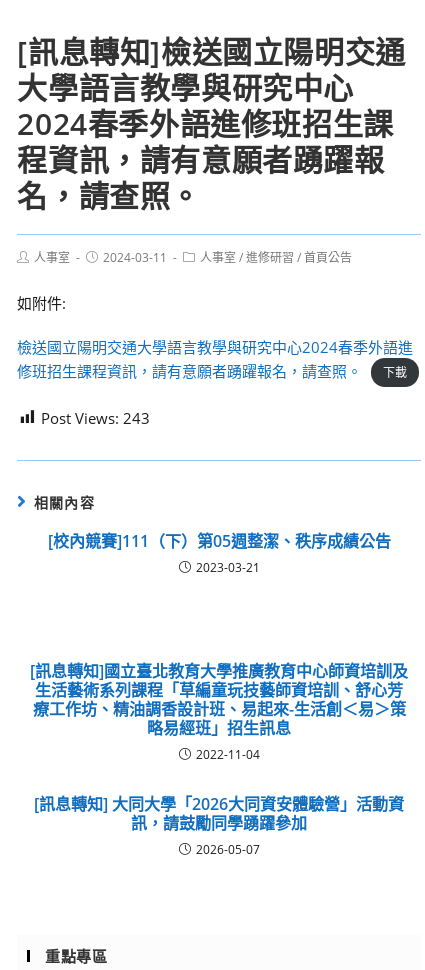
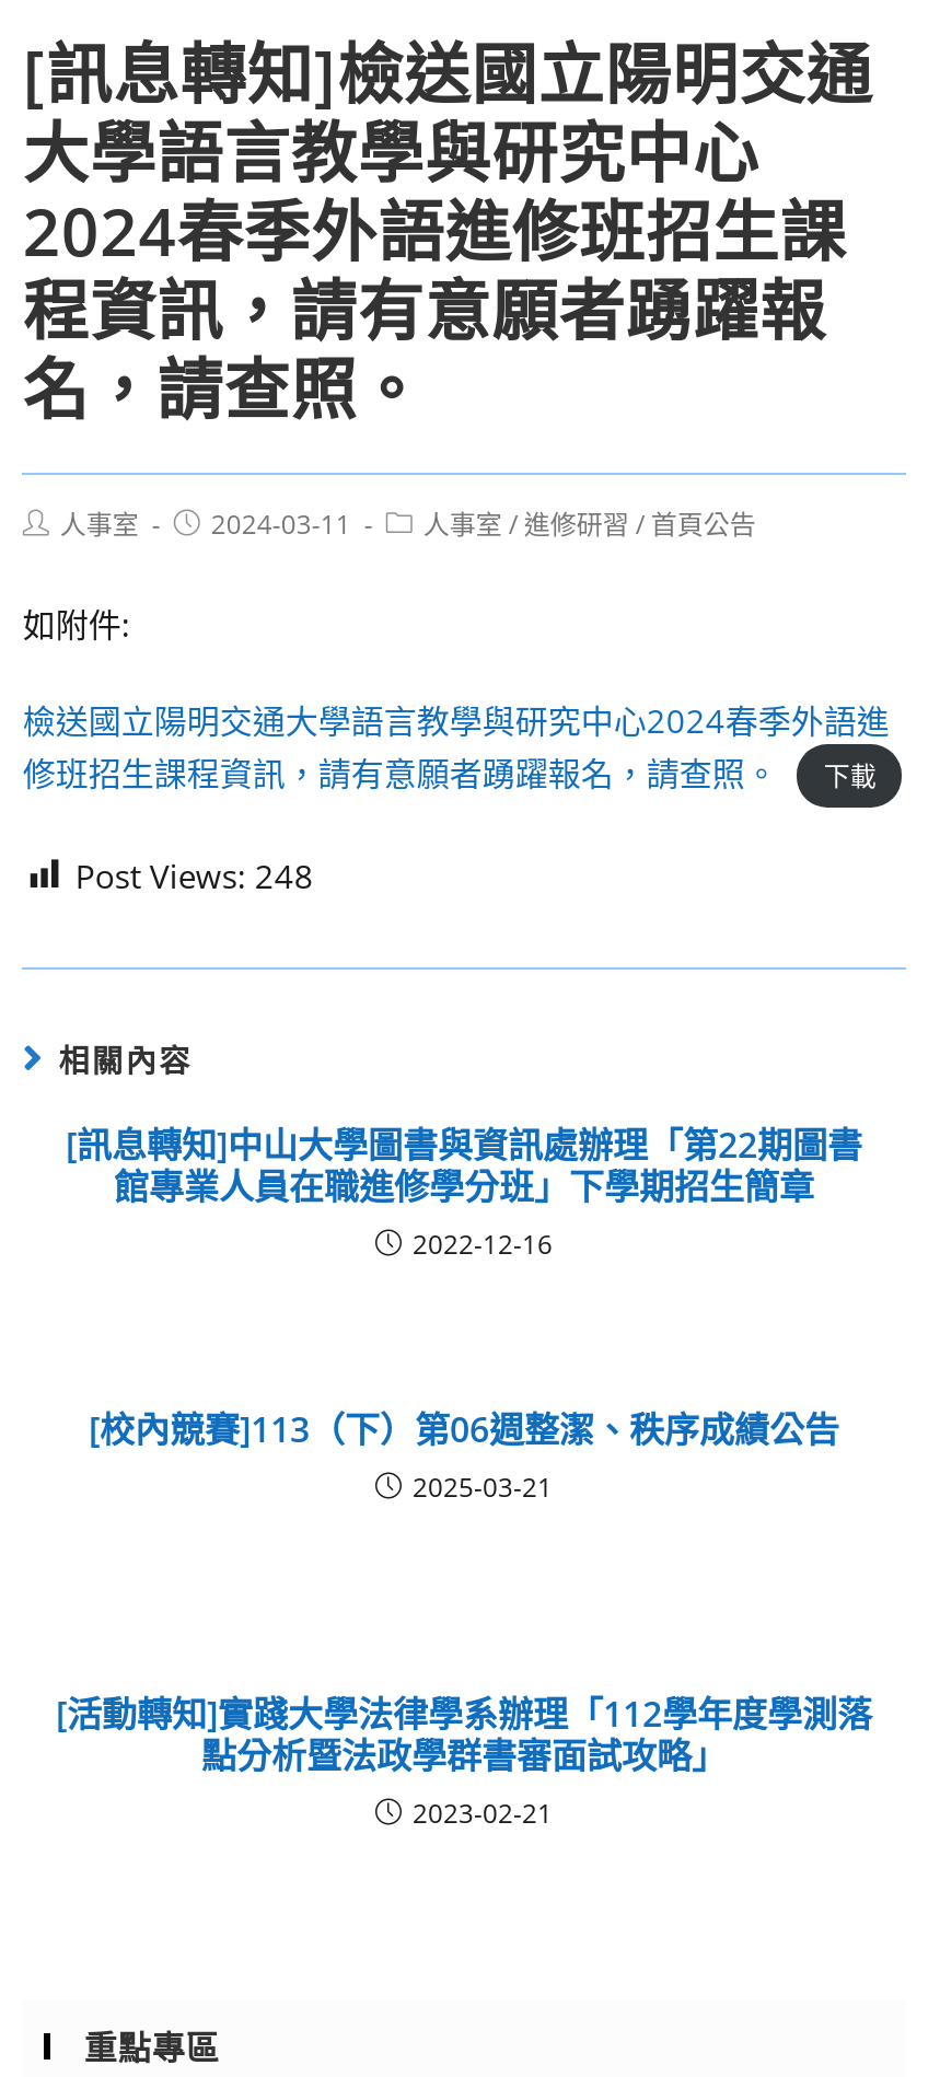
- Post Views: 243
+ Post Views: 248

- [校內競賽]111（下）第05週整潔、秩序成績公告
- 2023-03-21
+ [訊息轉知]中山大學圖書與資訊處辦理「第22期圖書
+ 館專業人員在職進修學分班」下學期招生簡章
+ 2022-12-16

- [訊息轉知]國立臺北教育大學推廣教育中心師資培訓及
- 生活藝術系列課程「草編童玩技藝師資培訓、舒心芳
- 療工作坊、精油調香設計班、易起來-生活創＜易＞策
- 略易經班」招生訊息
- 2022-11-04
+ [校內競賽]113（下）第06週整潔、秩序成績公告
+ 2025-03-21

- [訊息轉知] 大同大學「2026大同資安體驗營」活動資
- 訊，請鼓勵同學踴躍參加
- 2026-05-07
+ [活動轉知]實踐大學法律學系辦理「112學年度學測落
+ 點分析暨法政學群書審面試攻略」
+ 2023-02-21
